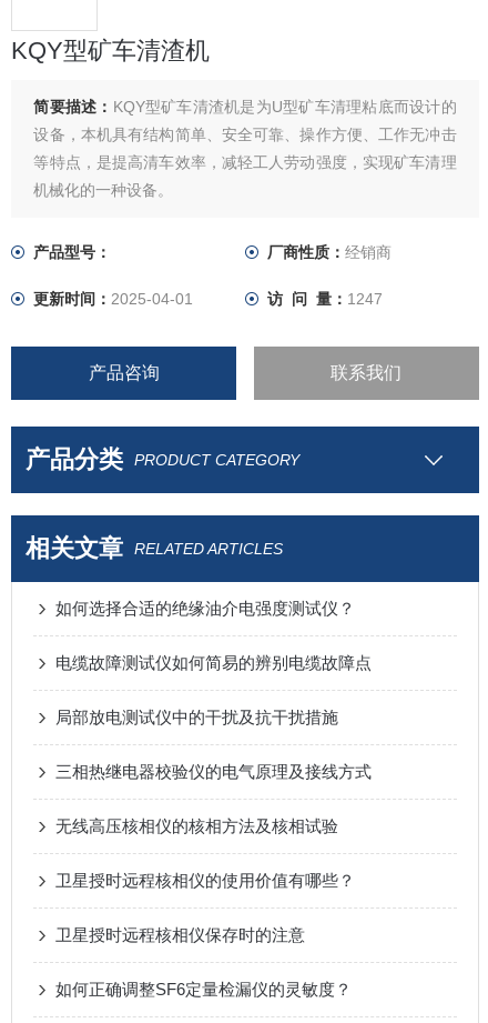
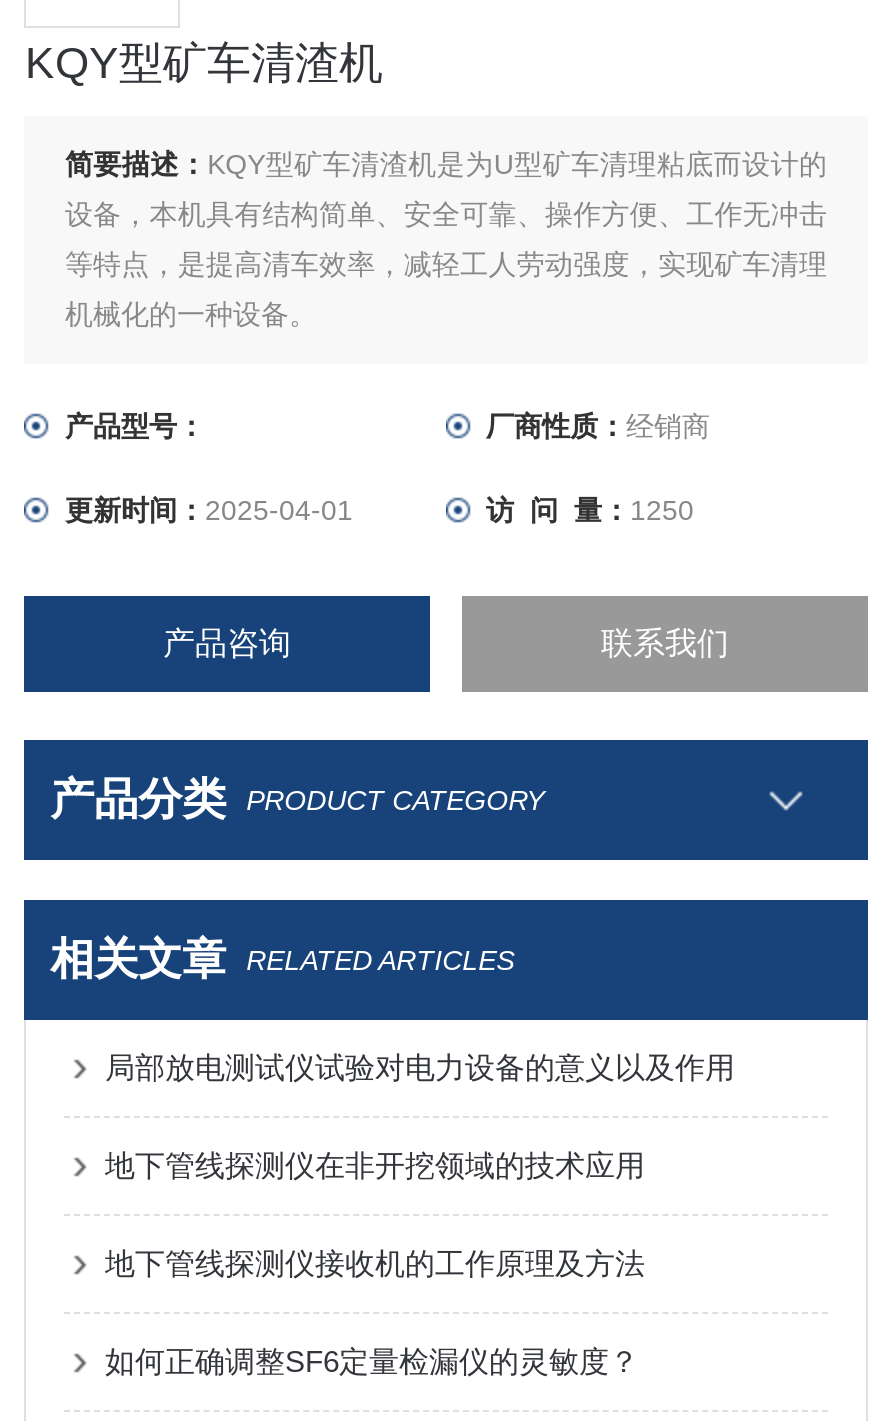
- 访 问 量：1247
+ 访 问 量：1250

- 如何选择合适的绝缘油介电强度测试仪？
- 电缆故障测试仪如何简易的辨别电缆故障点
- 局部放电测试仪中的干扰及抗干扰措施
- 三相热继电器校验仪的电气原理及接线方式
- 无线高压核相仪的核相方法及核相试验
- 卫星授时远程核相仪的使用价值有哪些？
- 卫星授时远程核相仪保存时的注意
+ 局部放电测试仪试验对电力设备的意义以及作用
+ 地下管线探测仪在非开挖领域的技术应用
+ 地下管线探测仪接收机的工作原理及方法
